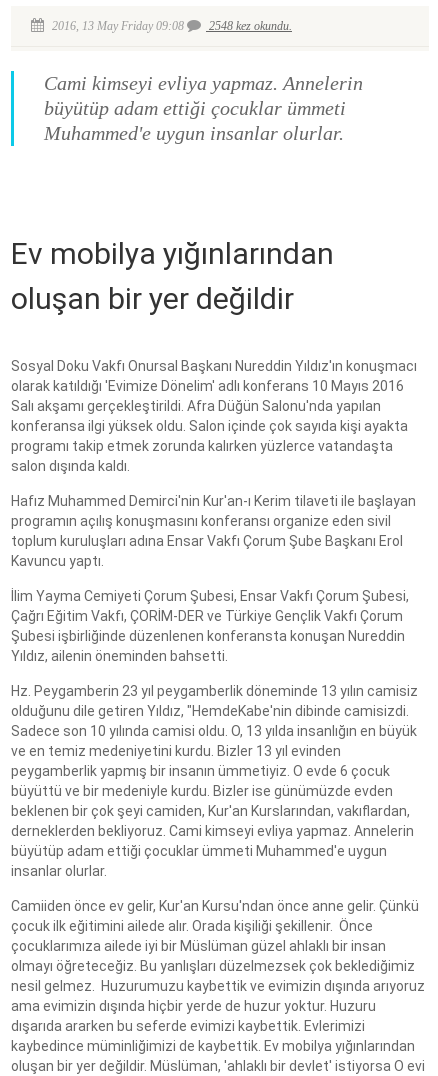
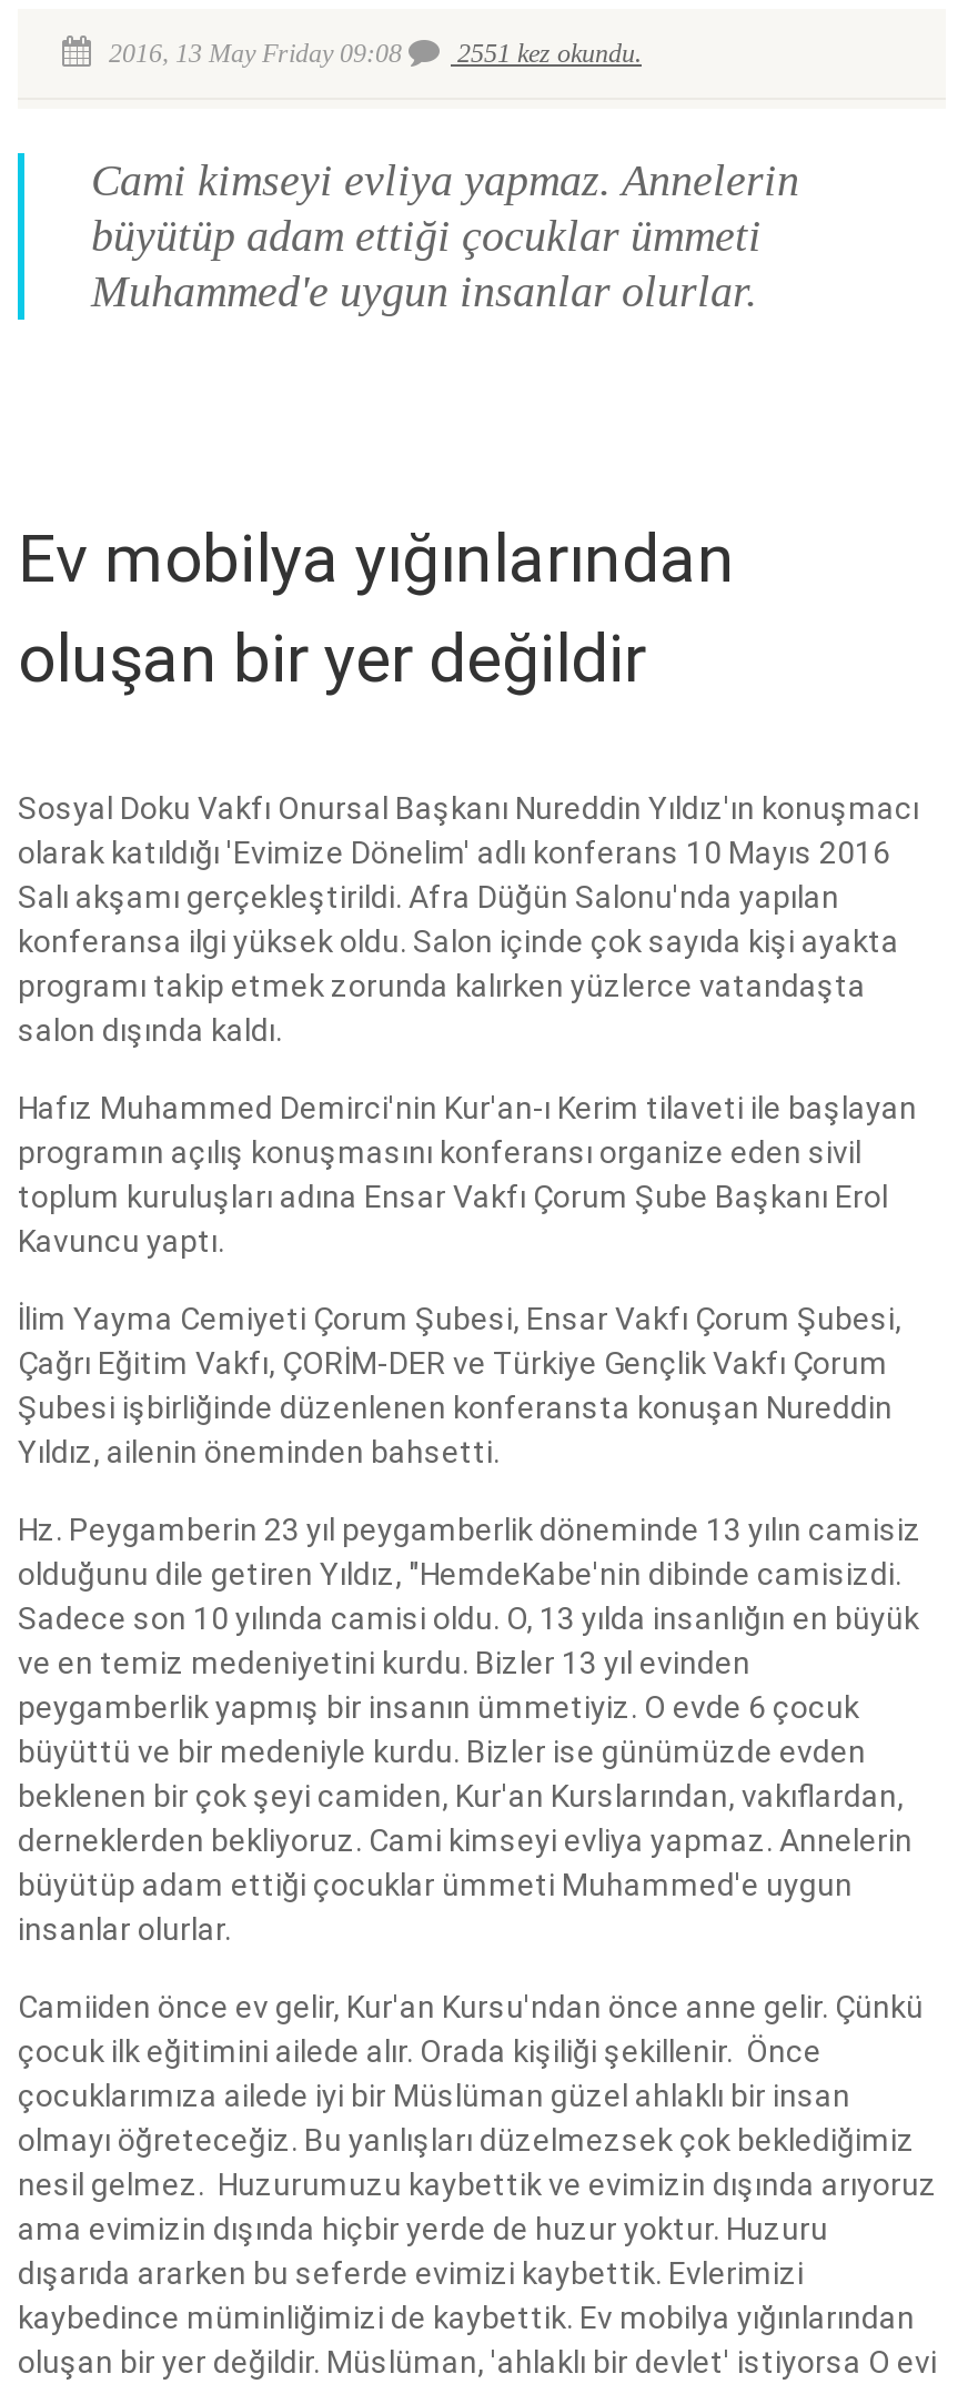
- 2016, 13 May Friday 09:08 2548 kez okundu.
+ 2016, 13 May Friday 09:08 2551 kez okundu.
